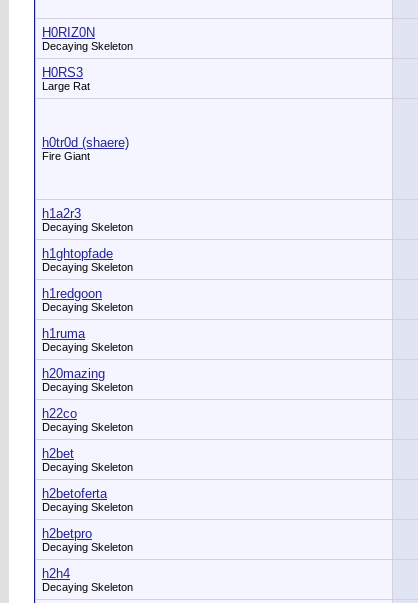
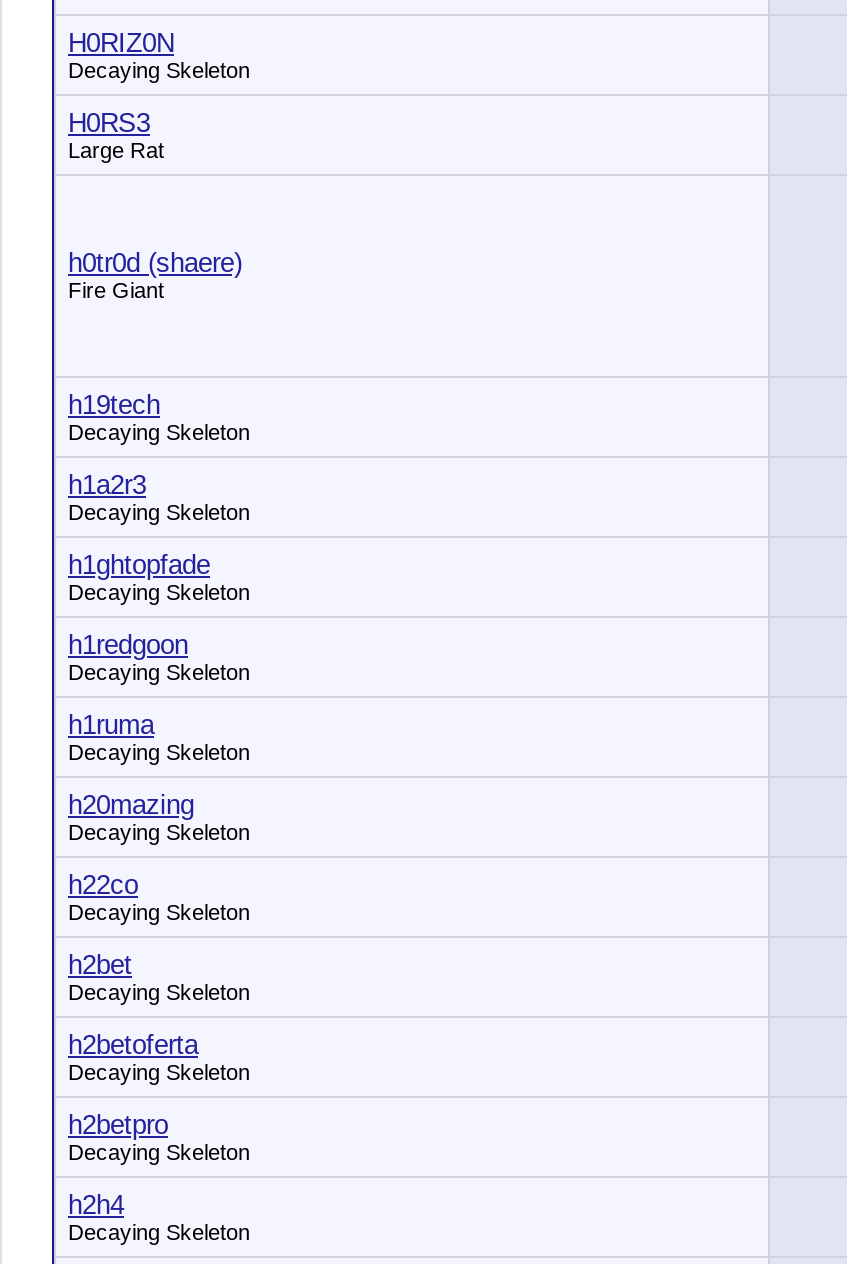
+ h19tech
+ Decaying Skeleton
